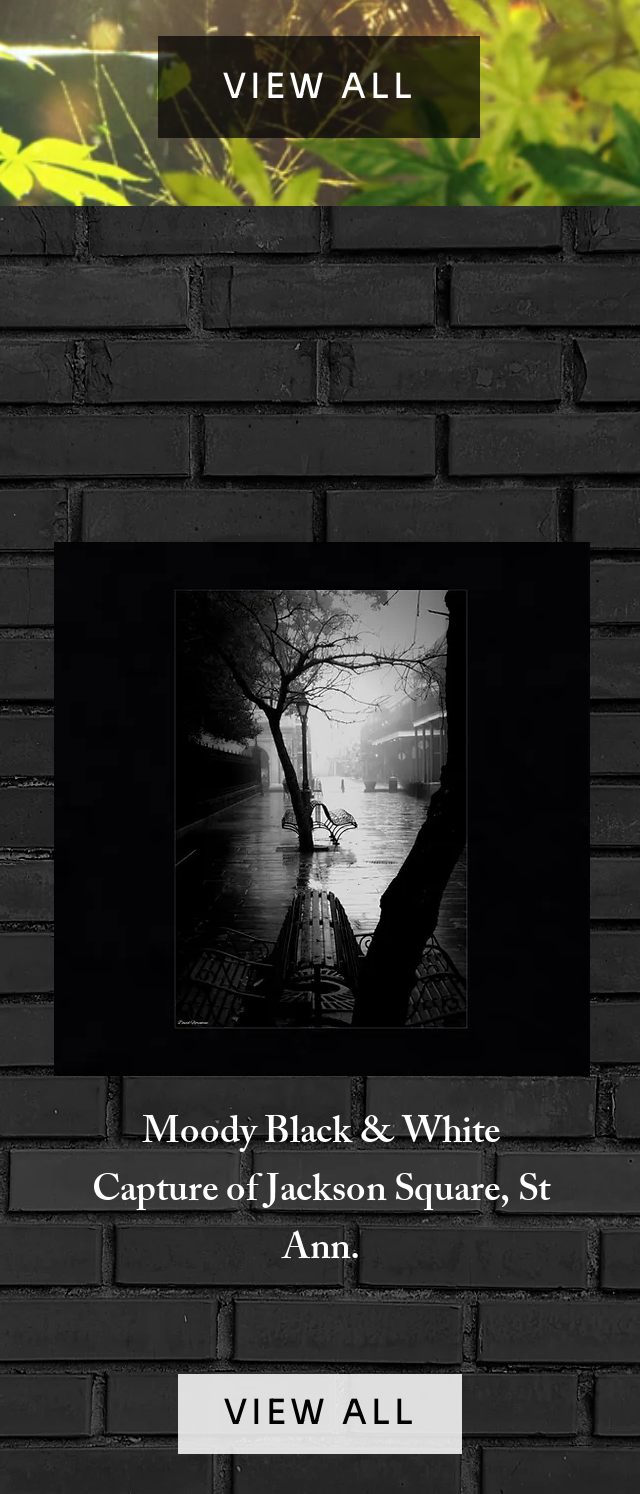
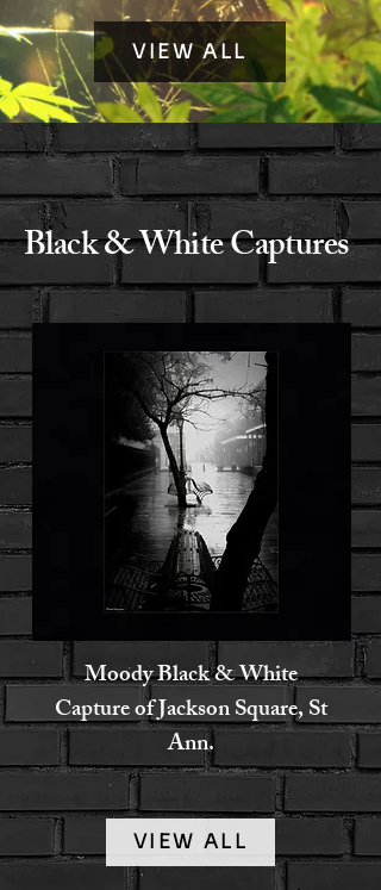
+ Black & White Captures
